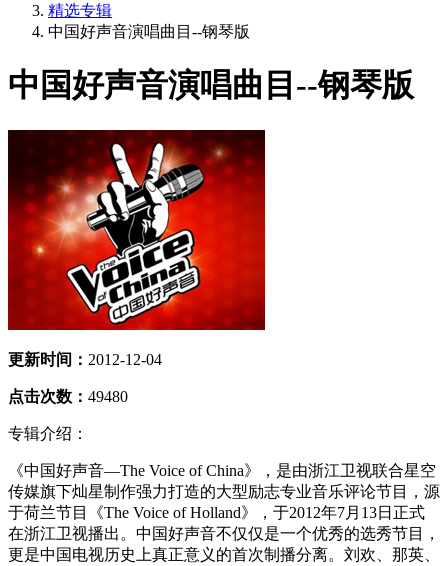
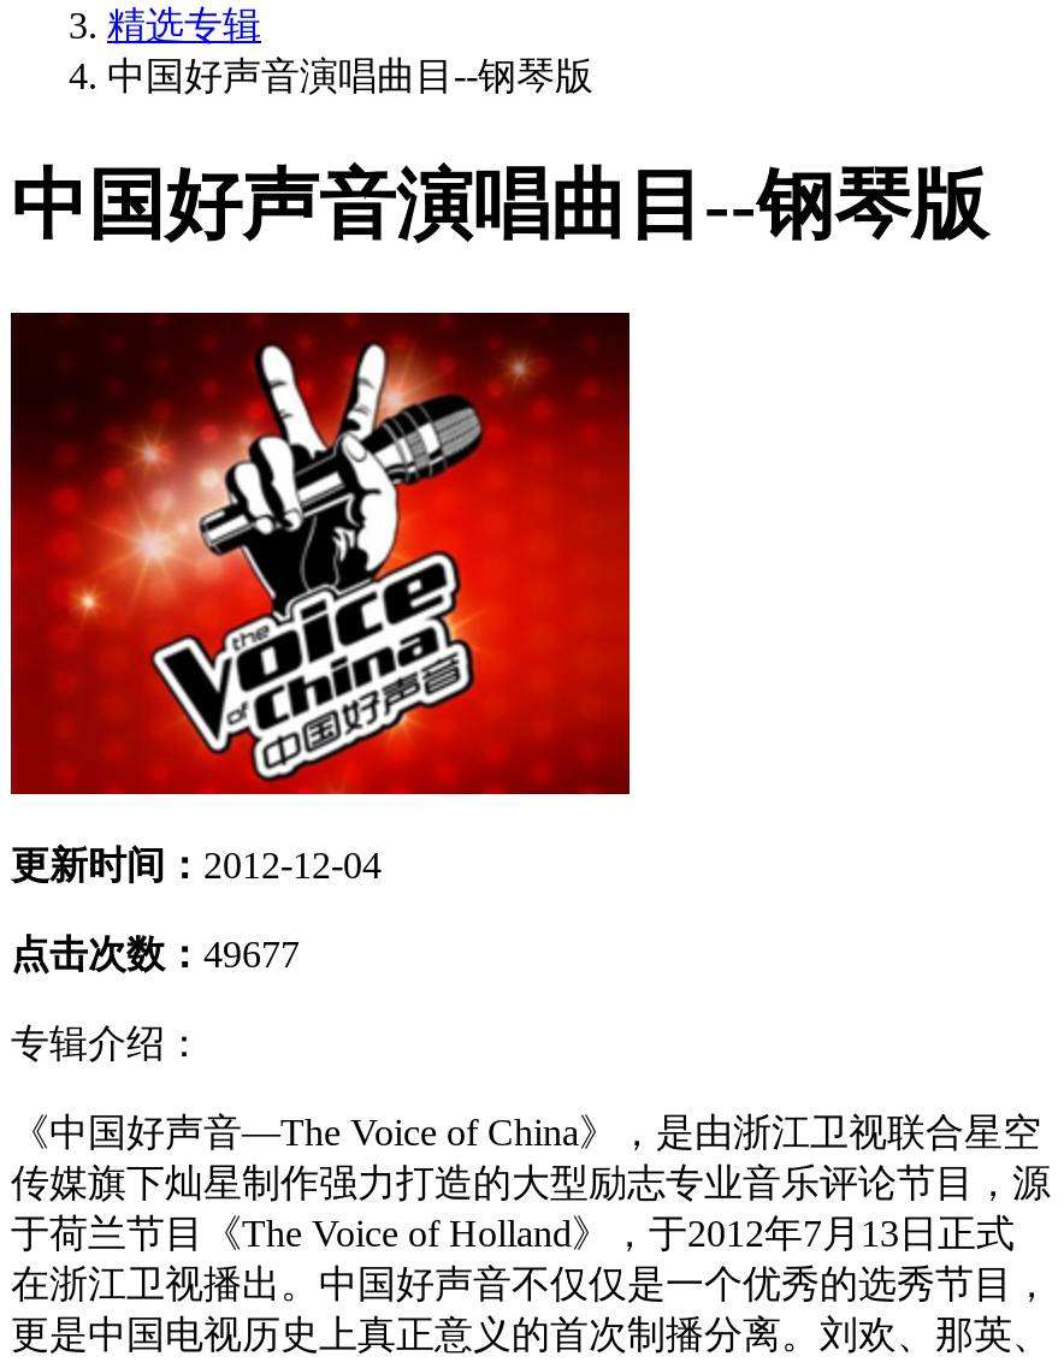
- 点击次数：49480
+ 点击次数：49677
